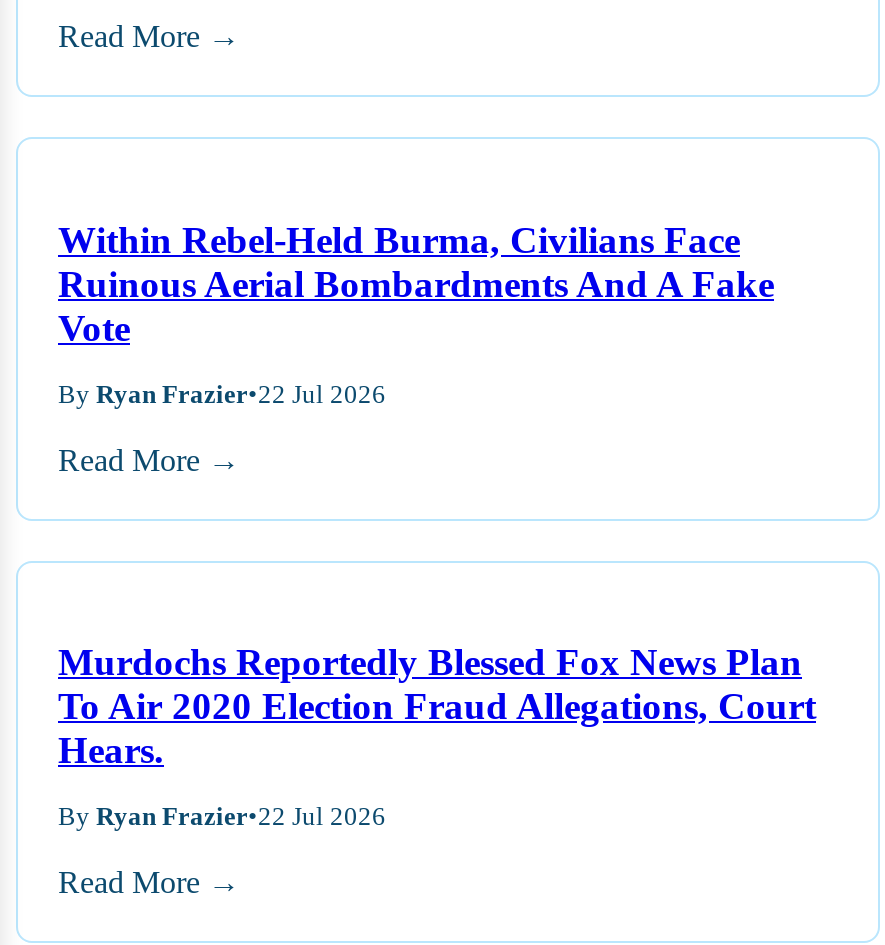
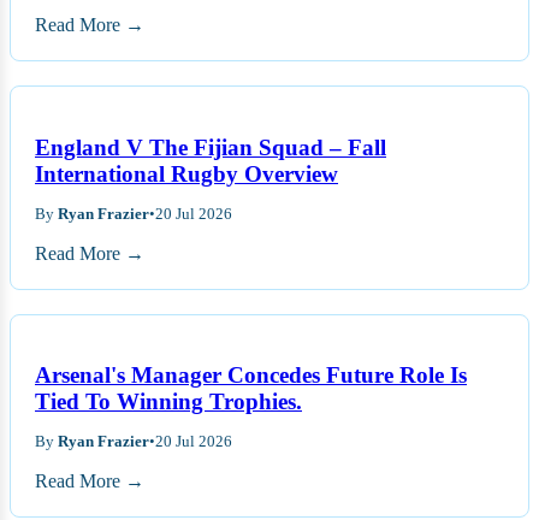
- Within Rebel-Held Burma, Civilians Face
- Ruinous Aerial Bombardments And A Fake
- Vote
+ England V The Fijian Squad – Fall
+ International Rugby Overview

- By Ryan Frazier•22 Jul 2026
+ By Ryan Frazier•20 Jul 2026

- Murdochs Reportedly Blessed Fox News Plan
- To Air 2020 Election Fraud Allegations, Court
- Hears.
+ Arsenal's Manager Concedes Future Role Is
+ Tied To Winning Trophies.

- By Ryan Frazier•22 Jul 2026
+ By Ryan Frazier•20 Jul 2026
